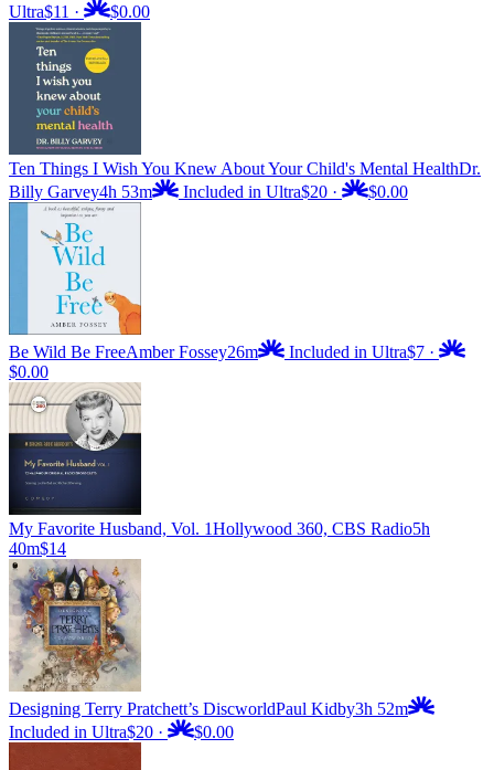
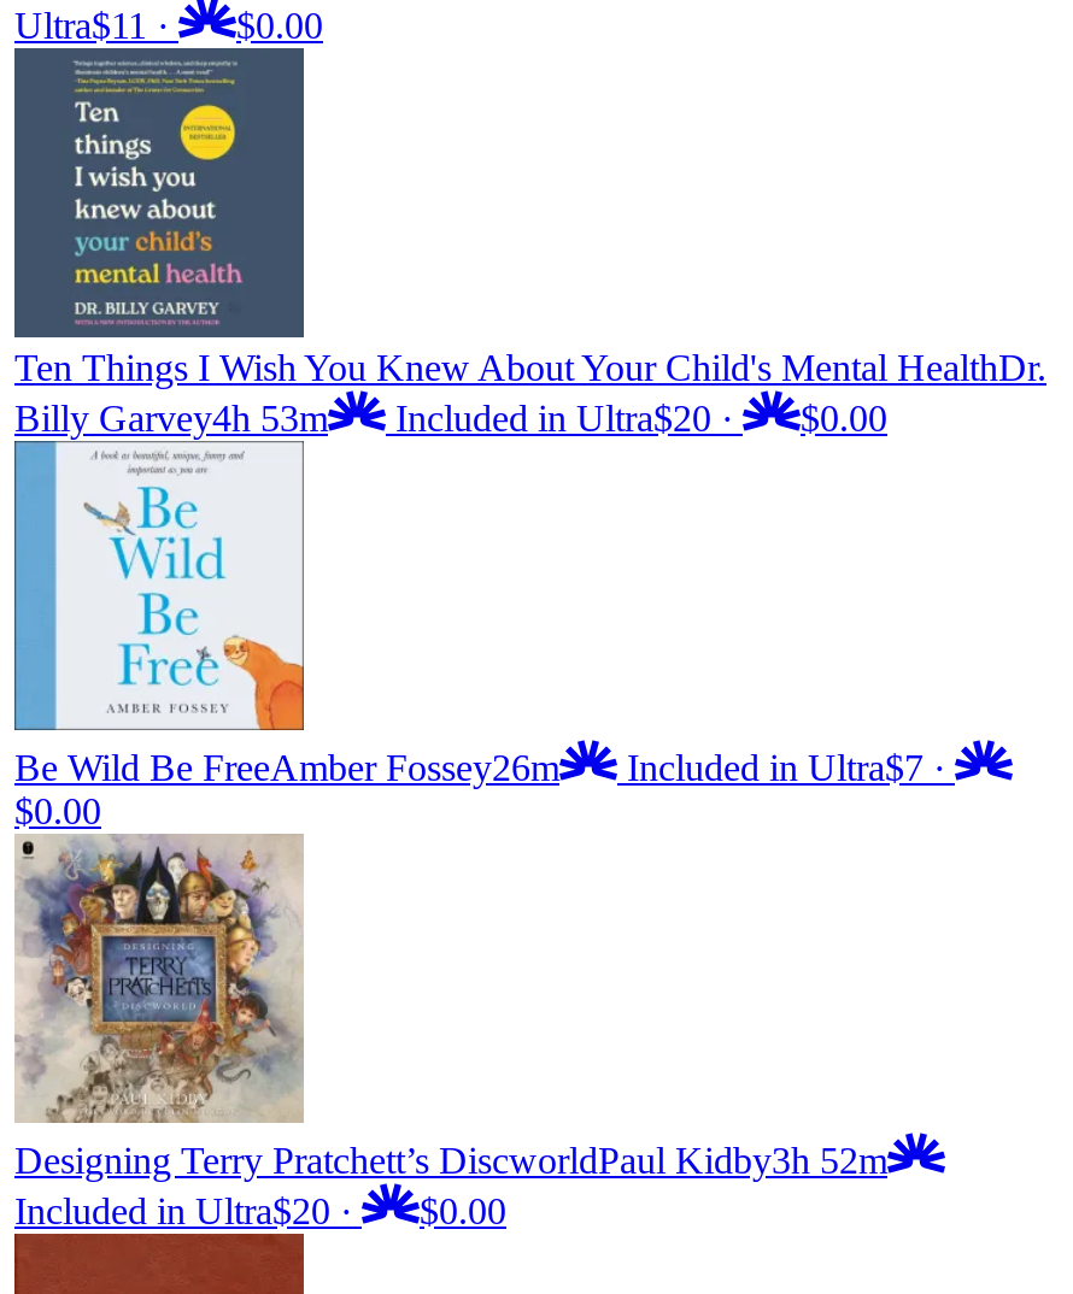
- [image]
- My Favorite Husband, Vol. 1Hollywood 360, CBS Radio5h
- 40m$14
